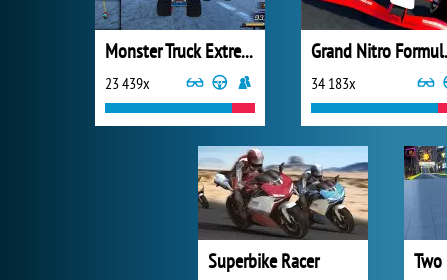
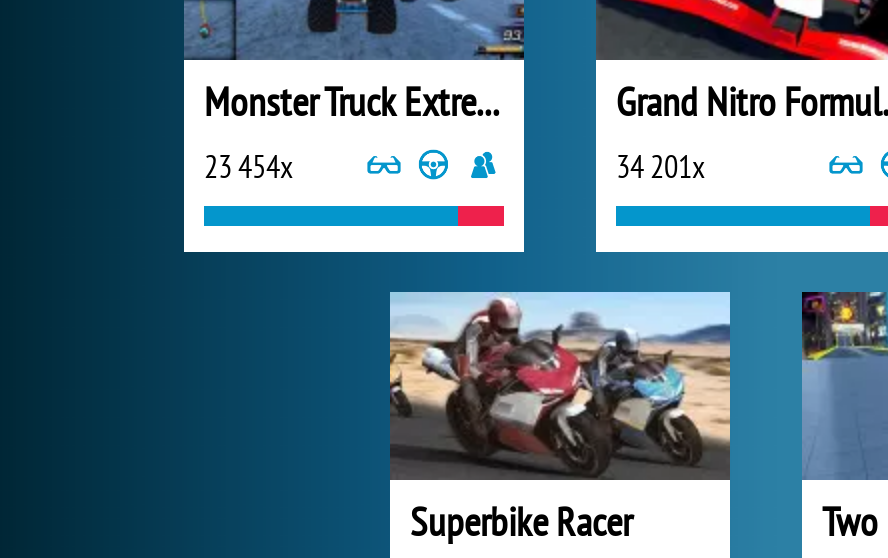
- 23 439x
+ 23 454x

- 34 183x
+ 34 201x
